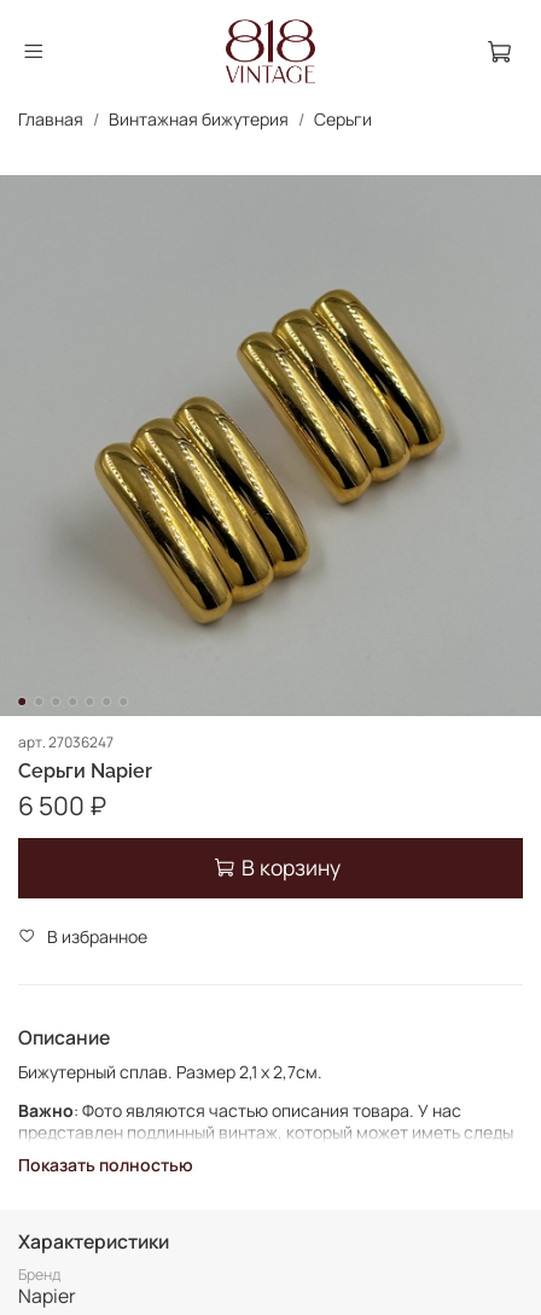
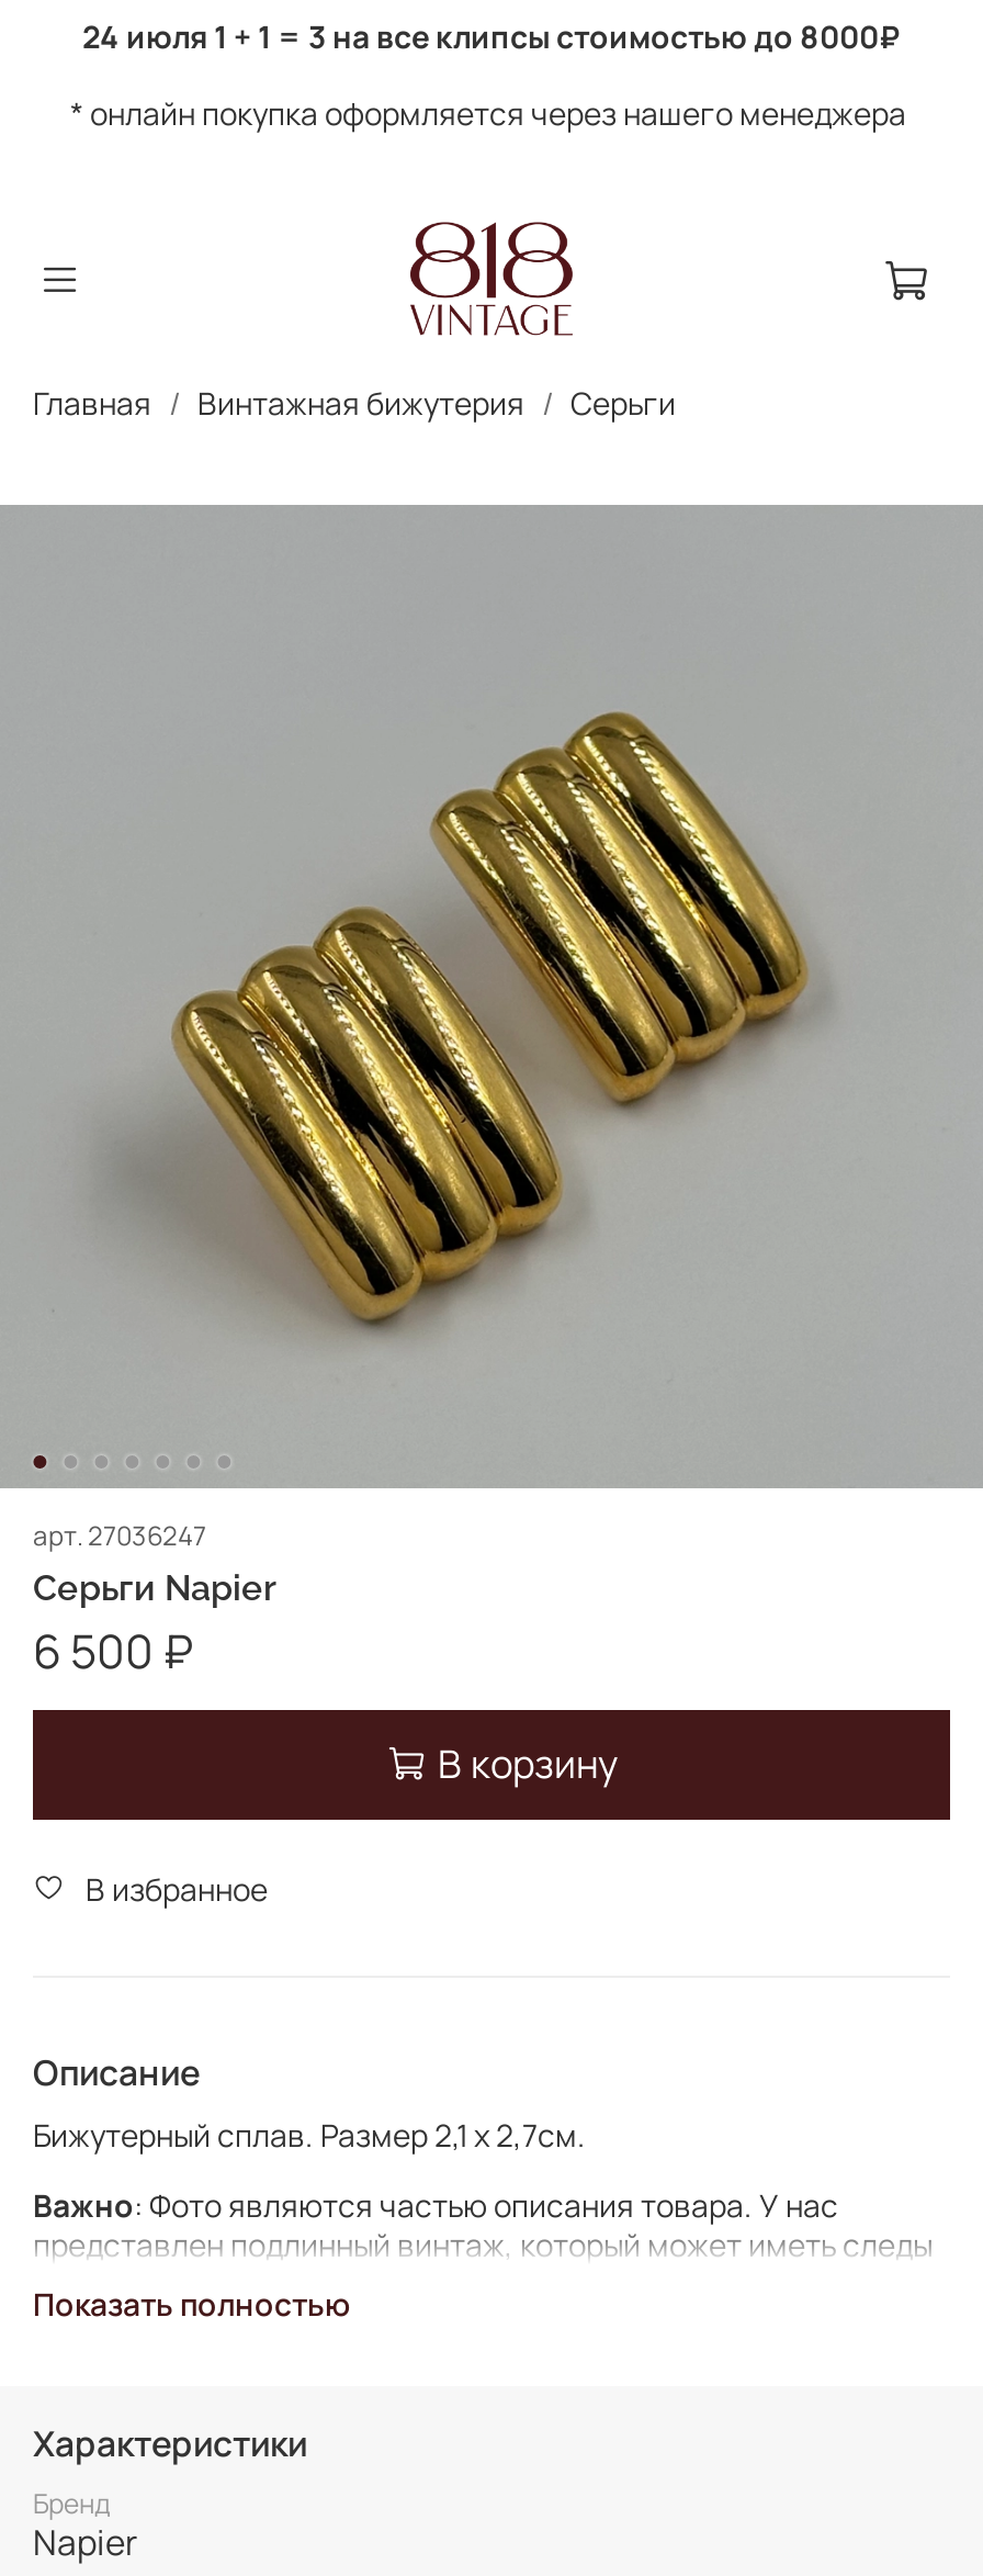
+ 24 июля 1 + 1 = 3 на все клипсы стоимостью до 8000₽
+ * онлайн покупка оформляется через нашего менеджера
